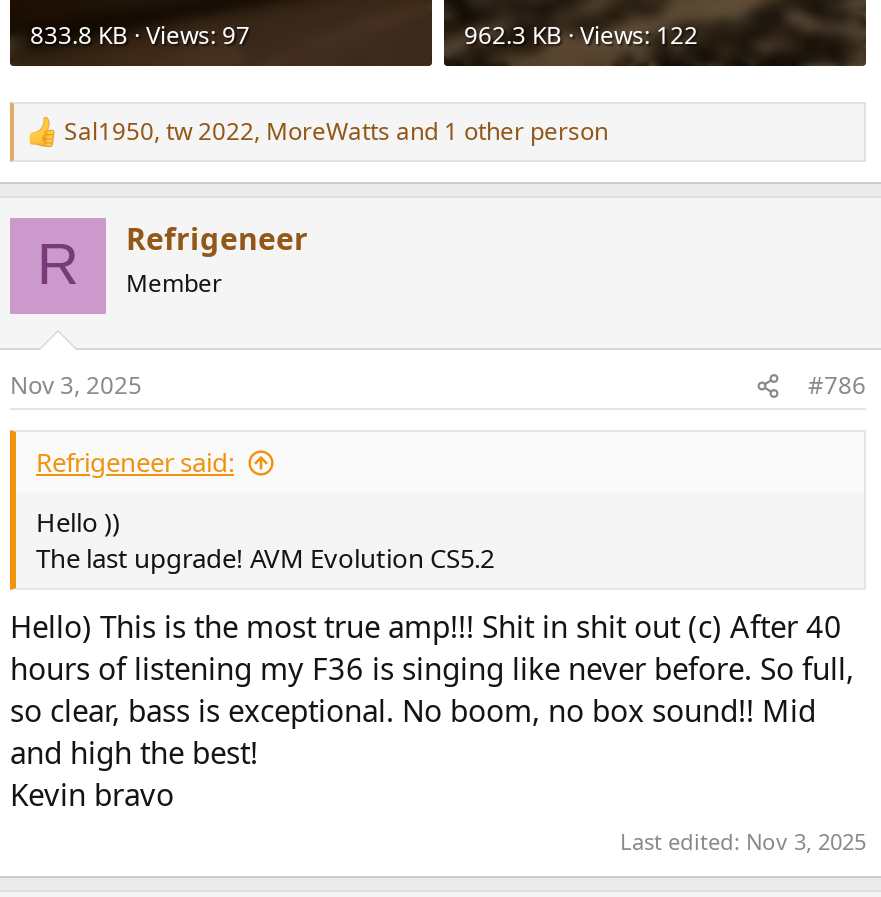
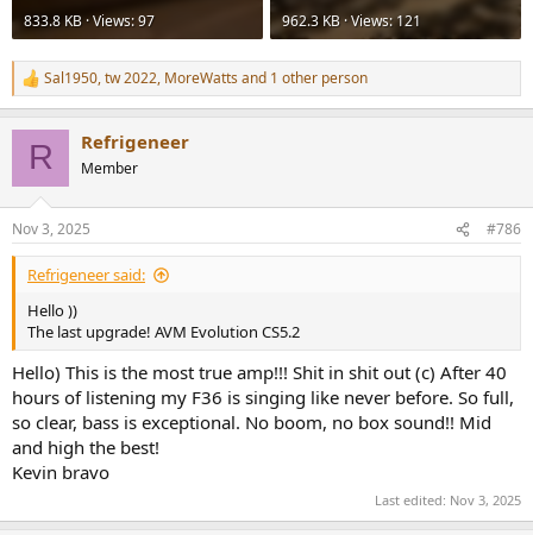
- 962.3 KB · Views: 122
+ 962.3 KB · Views: 121
